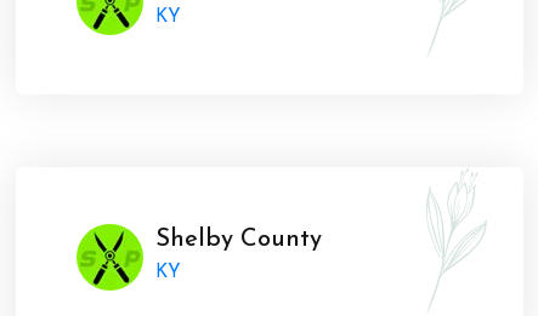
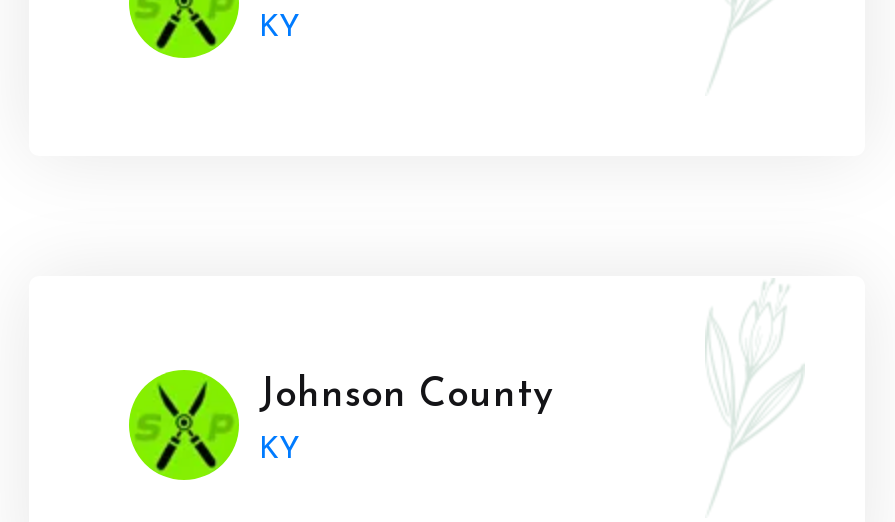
- Shelby County
+ Johnson County
